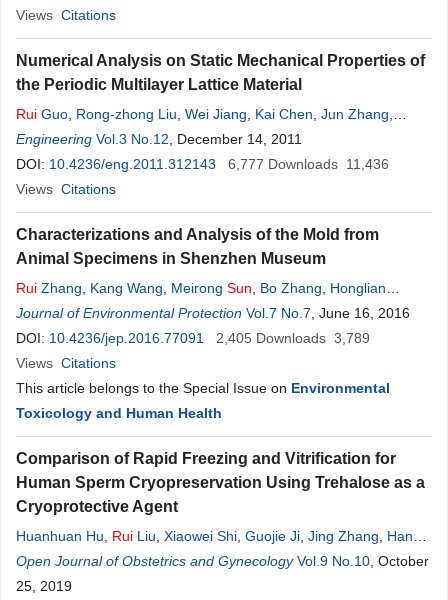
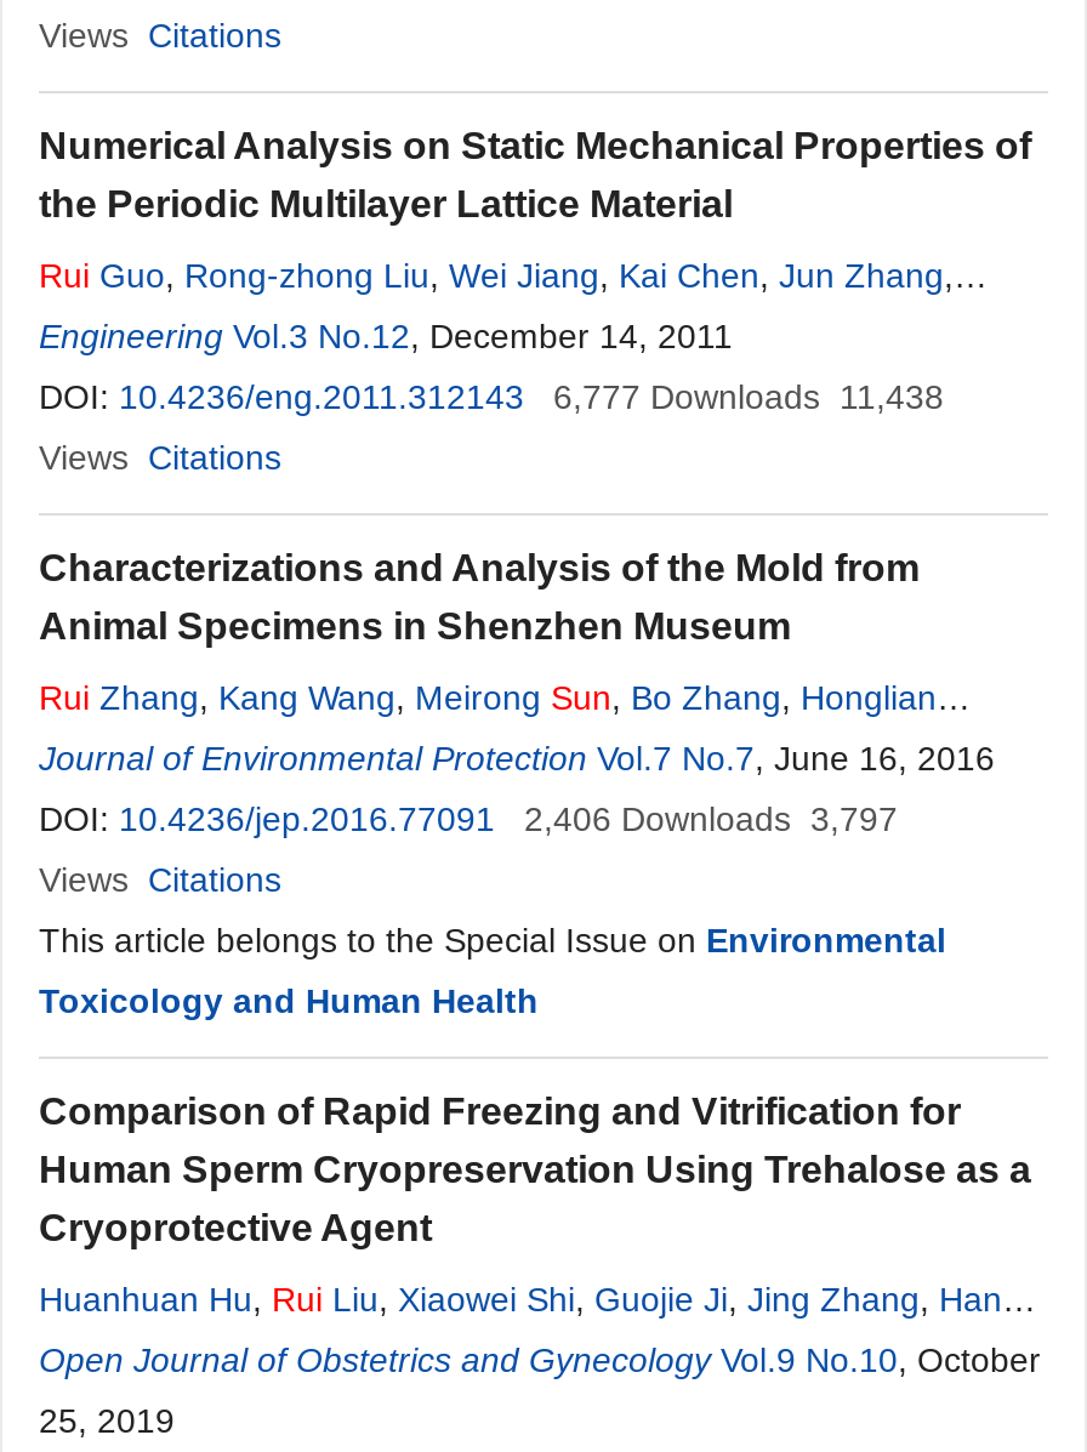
- DOI: 10.4236/eng.2011.312143 6,777 Downloads 11,436
+ DOI: 10.4236/eng.2011.312143 6,777 Downloads 11,438

- DOI: 10.4236/jep.2016.77091 2,405 Downloads 3,789
+ DOI: 10.4236/jep.2016.77091 2,406 Downloads 3,797
